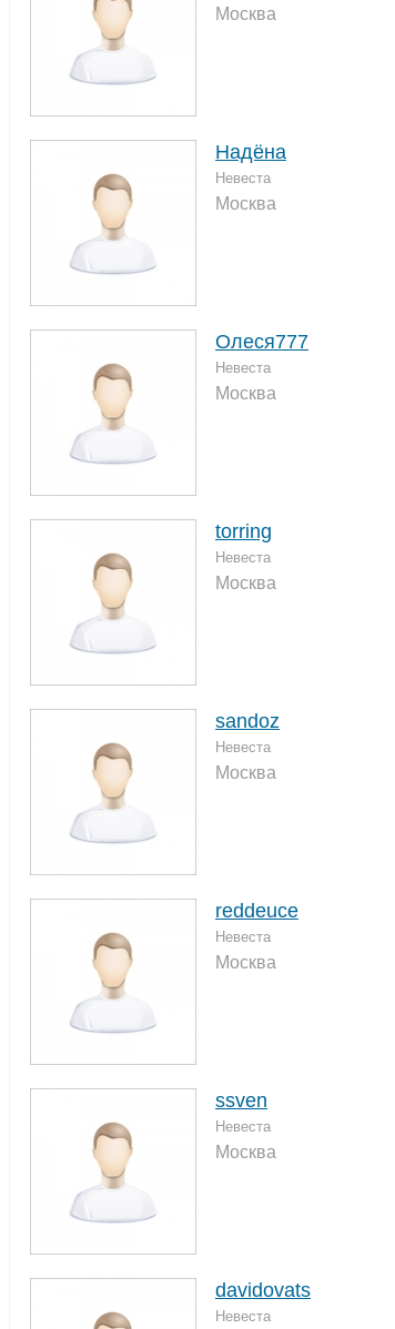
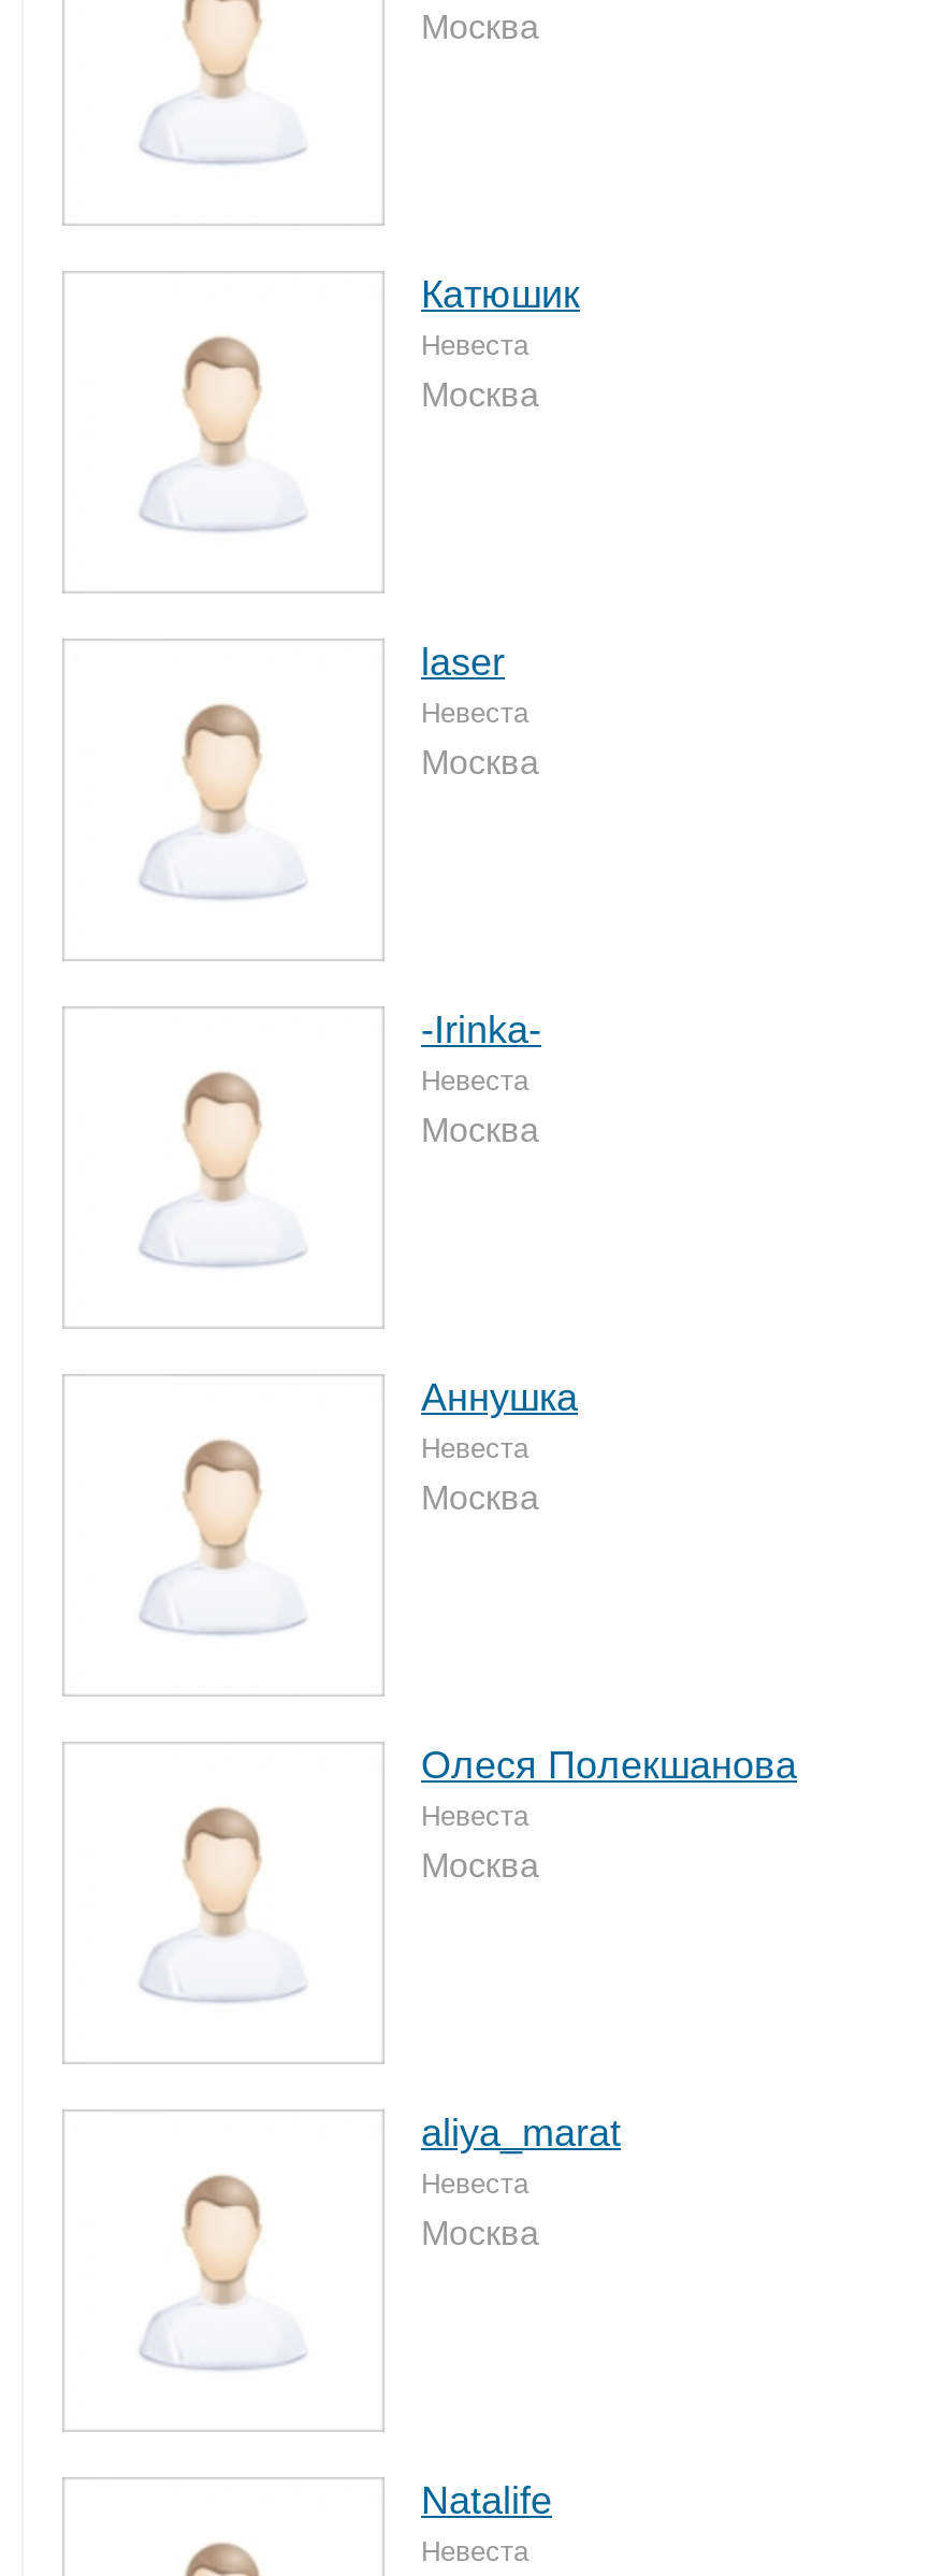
- Надёна
+ Катюшик

- Олеся777
+ laser

- torring
+ -Irinka-

- sandoz
+ Аннушка

- reddeuce
+ Олеся Полекшанова

- ssven
+ aliya_marat

- davidovats
+ Natalife
